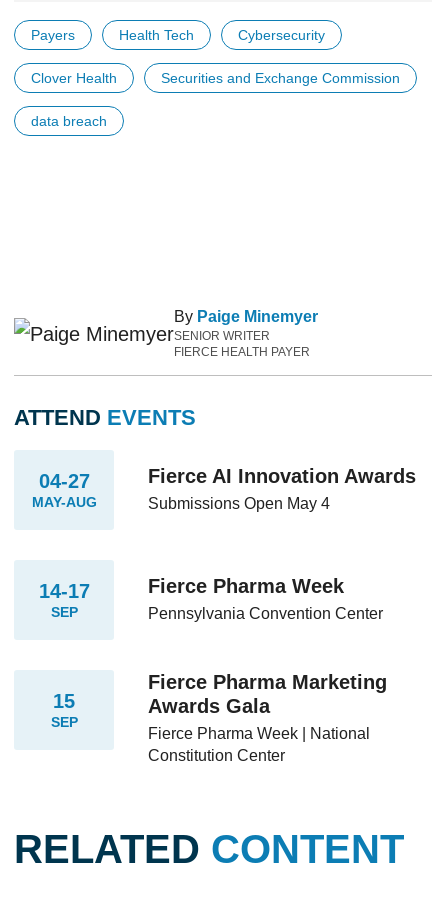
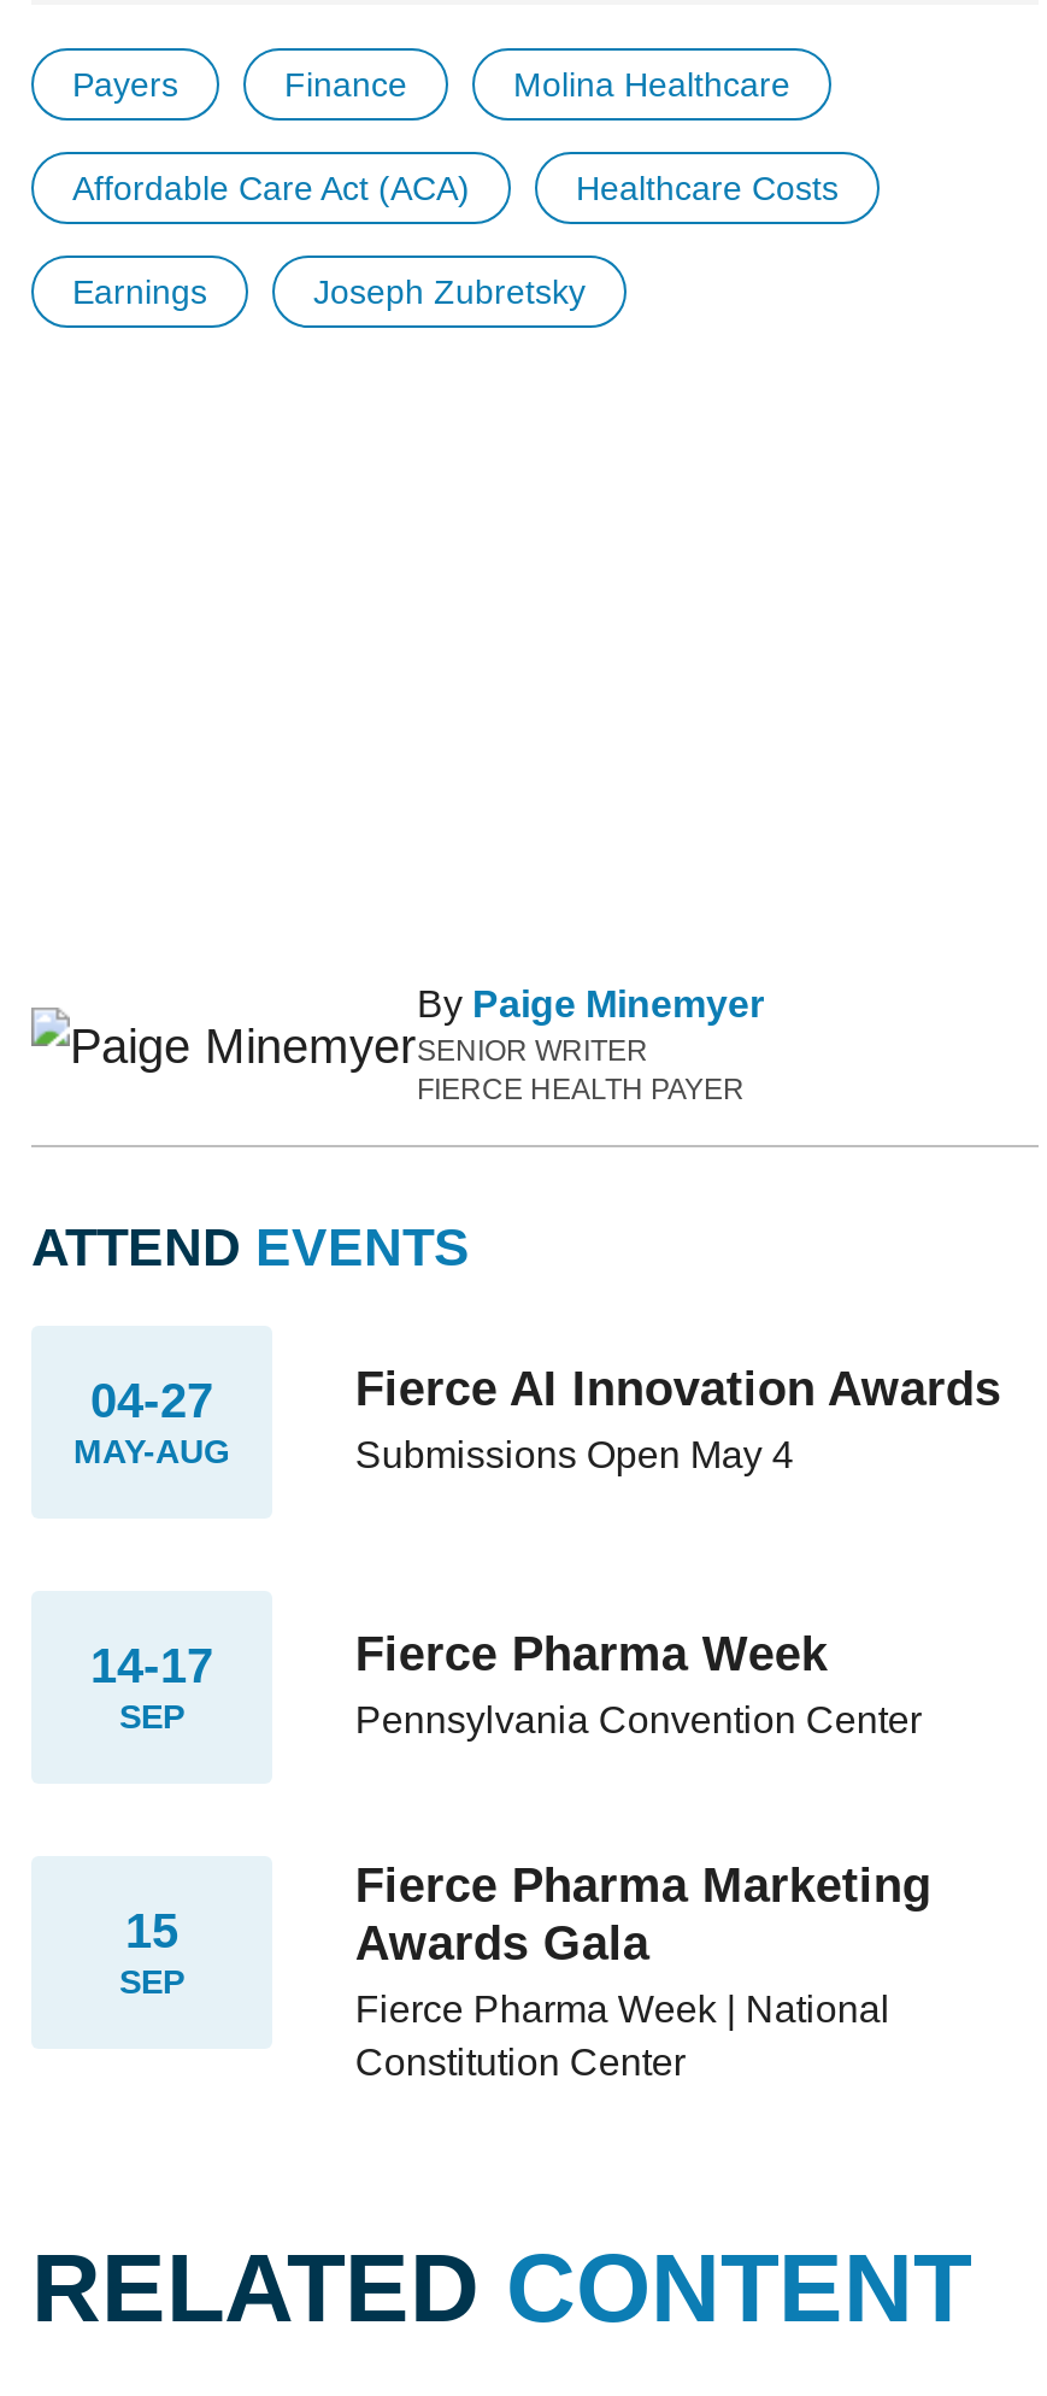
- Health Tech
- Cybersecurity
+ Finance
+ Molina Healthcare

- Clover Health
- Securities and Exchange Commission
+ Affordable Care Act (ACA)
+ Healthcare Costs

- data breach
+ Earnings
+ Joseph Zubretsky
